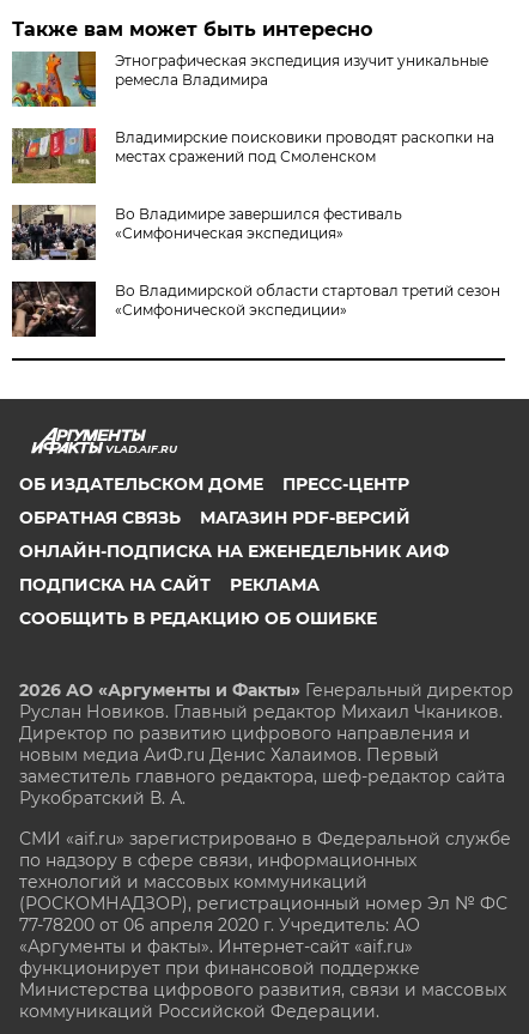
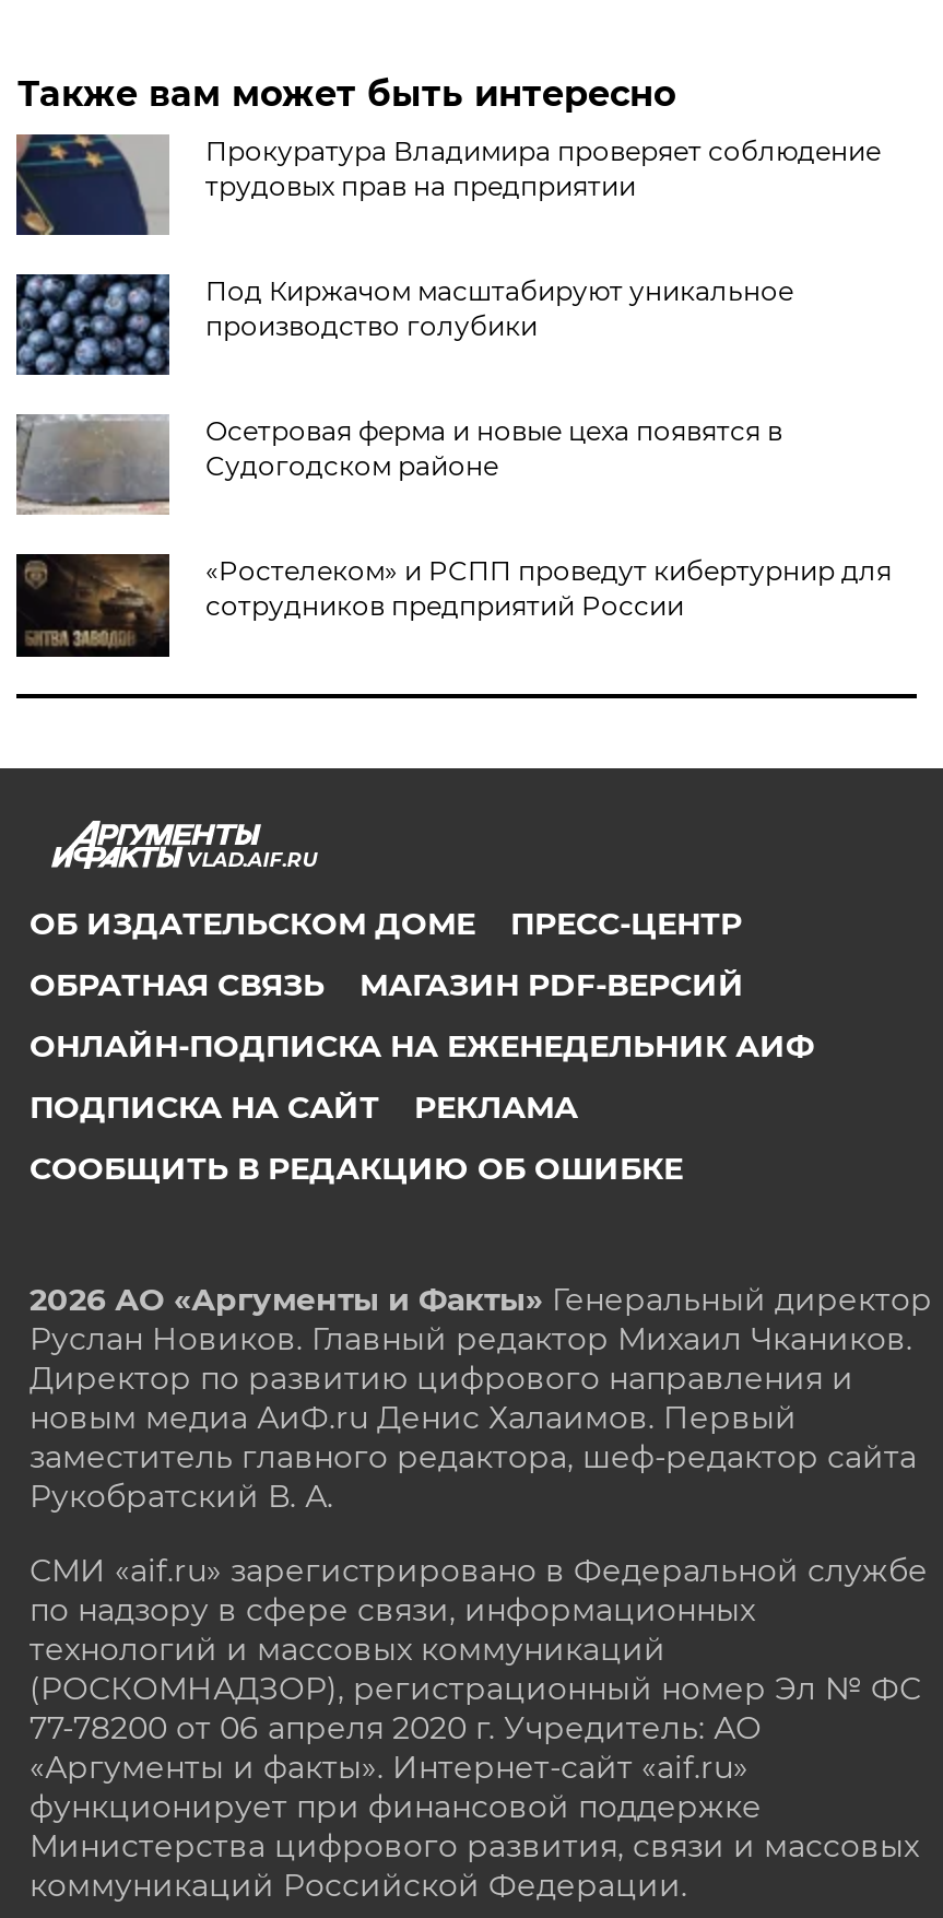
- [image]
- Этнографическая экспедиция изучит уникальные
- ремесла Владимира
+ [image]
+ Прокуратура Владимира проверяет соблюдение
+ трудовых прав на предприятии

- [image]
- Владимирские поисковики проводят раскопки на
- местах сражений под Смоленском
+ [image]
+ Под Киржачом масштабируют уникальное
+ производство голубики

- [image]
- Во Владимире завершился фестиваль
- «Симфоническая экспедиция»
+ [image]
+ Осетровая ферма и новые цеха появятся в
+ Судогодском районе

- [image]
- Во Владимирской области стартовал третий сезон
- «Симфонической экспедиции»
+ [image]
+ «Ростелеком» и РСПП проведут кибертурнир для
+ сотрудников предприятий России
